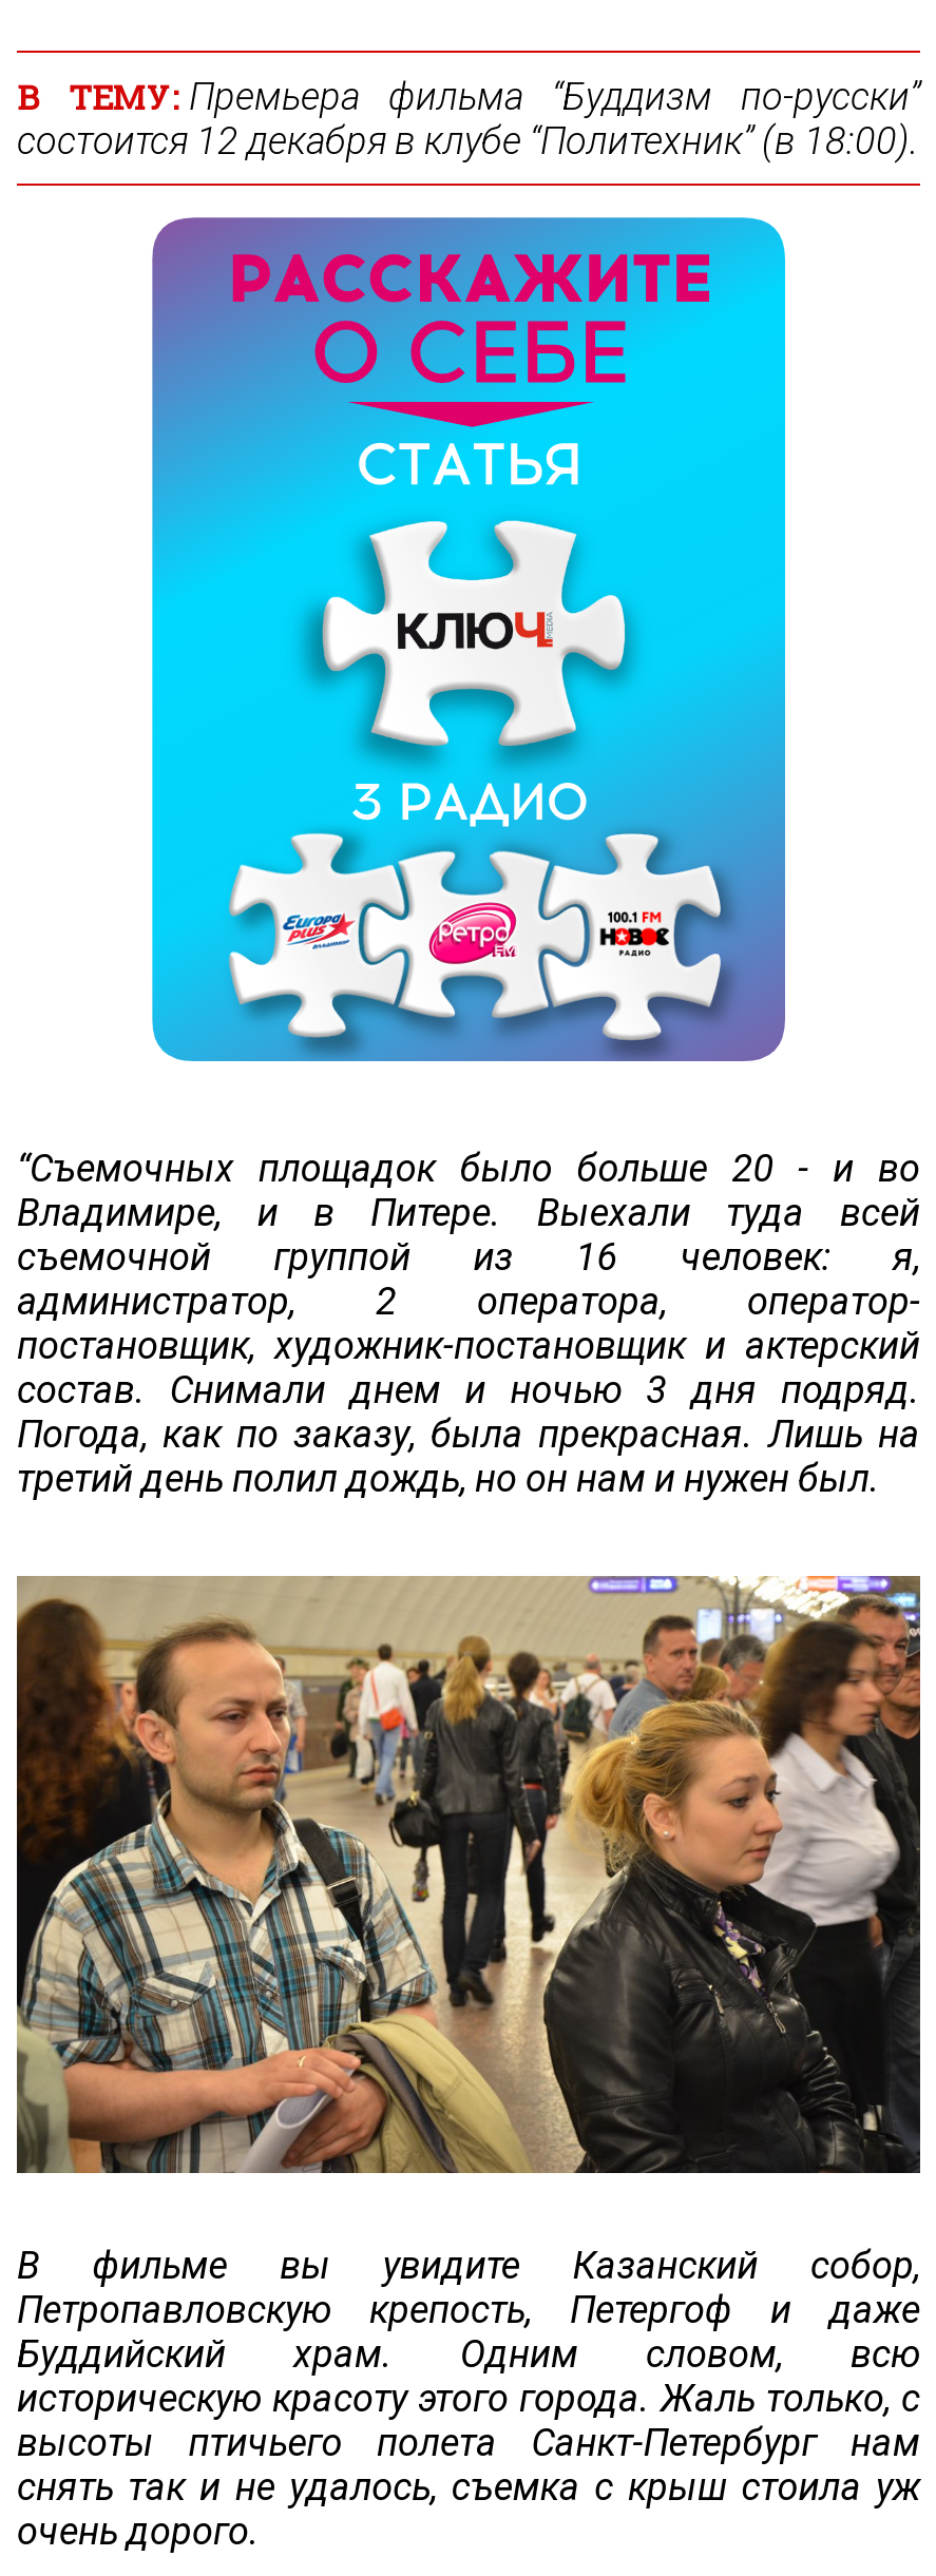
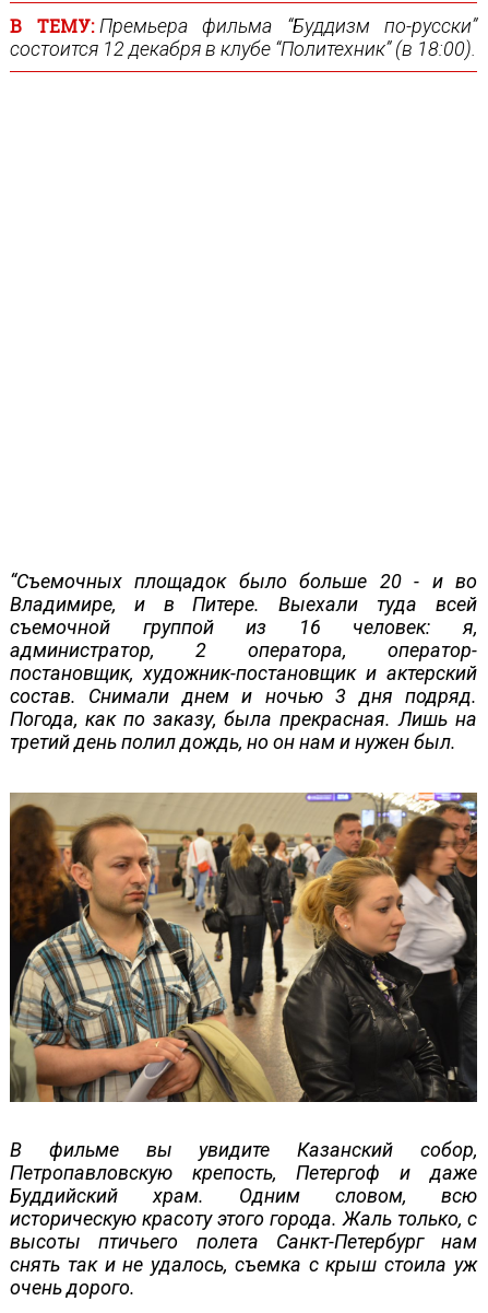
- [image]
